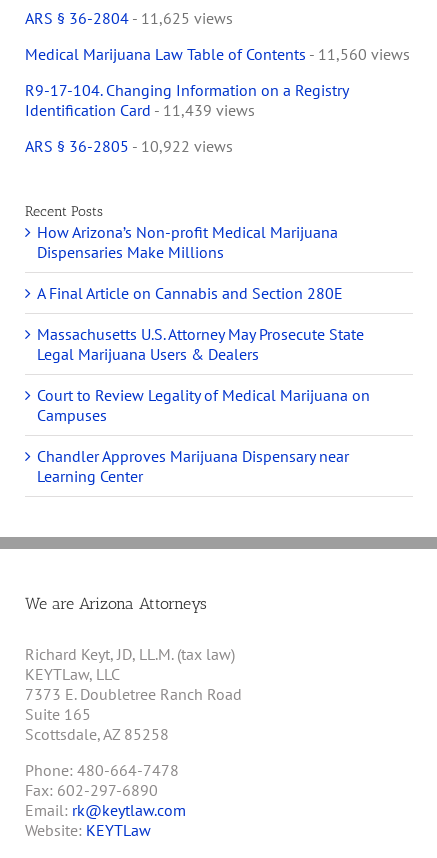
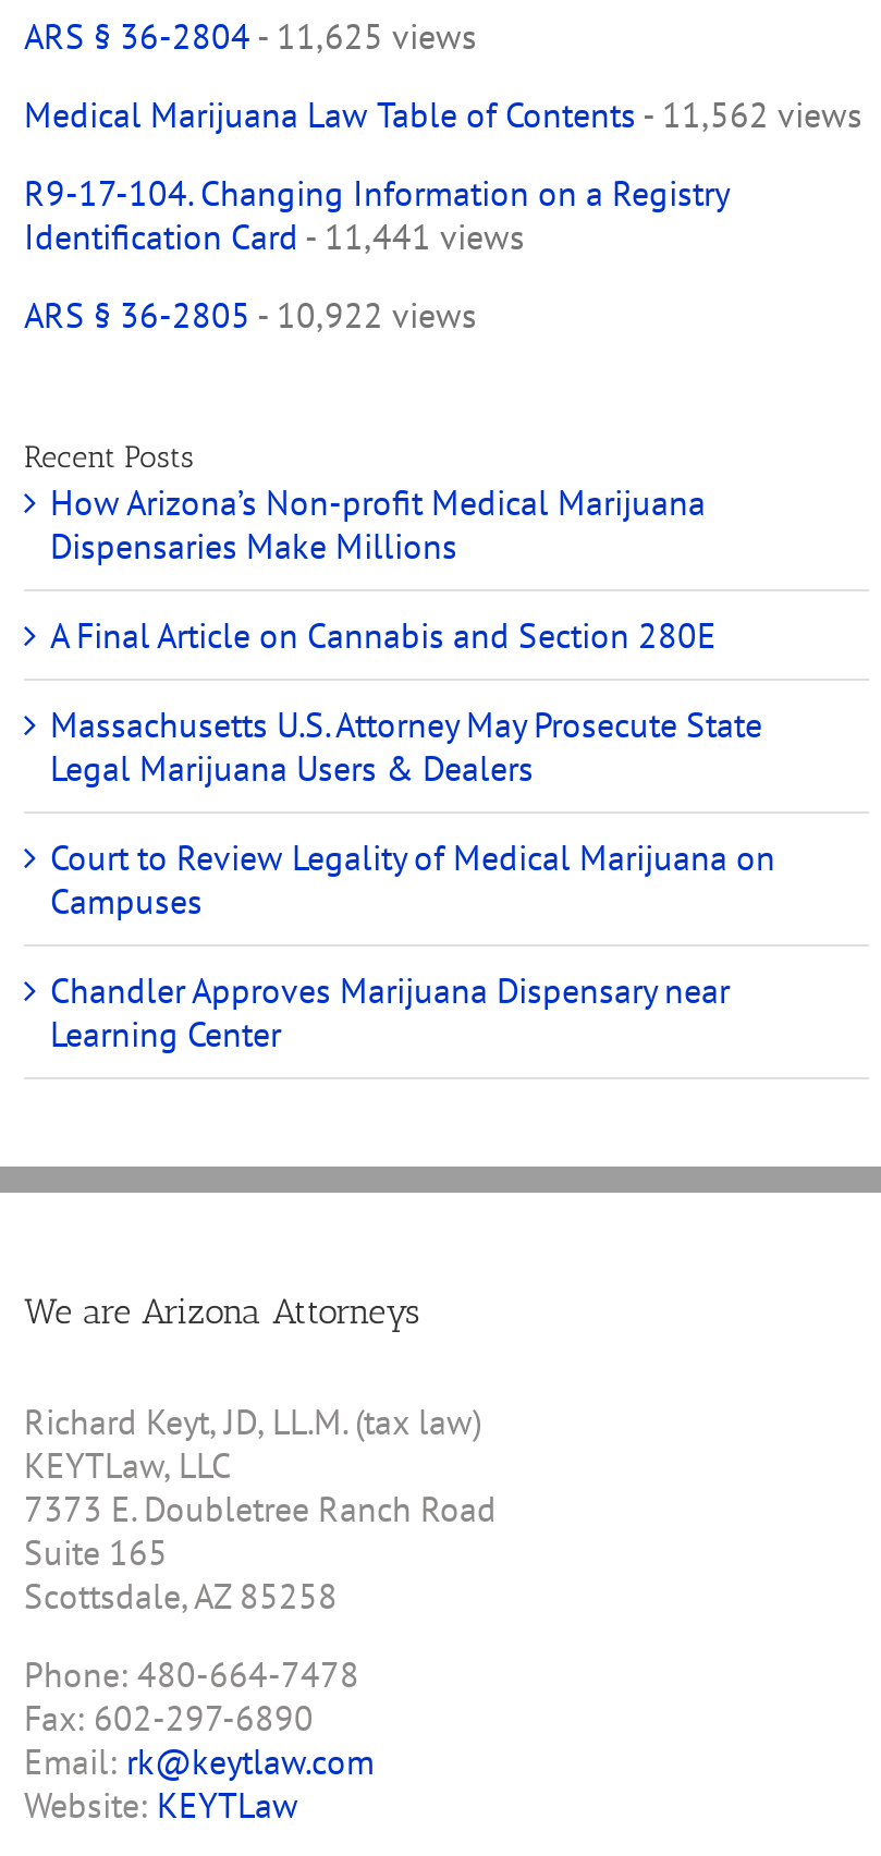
- Medical Marijuana Law Table of Contents - 11,560 views
+ Medical Marijuana Law Table of Contents - 11,562 views

- Identification Card - 11,439 views
+ Identification Card - 11,441 views
